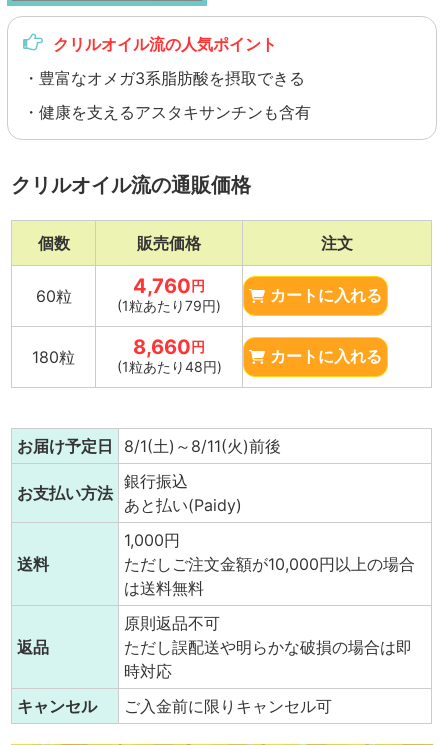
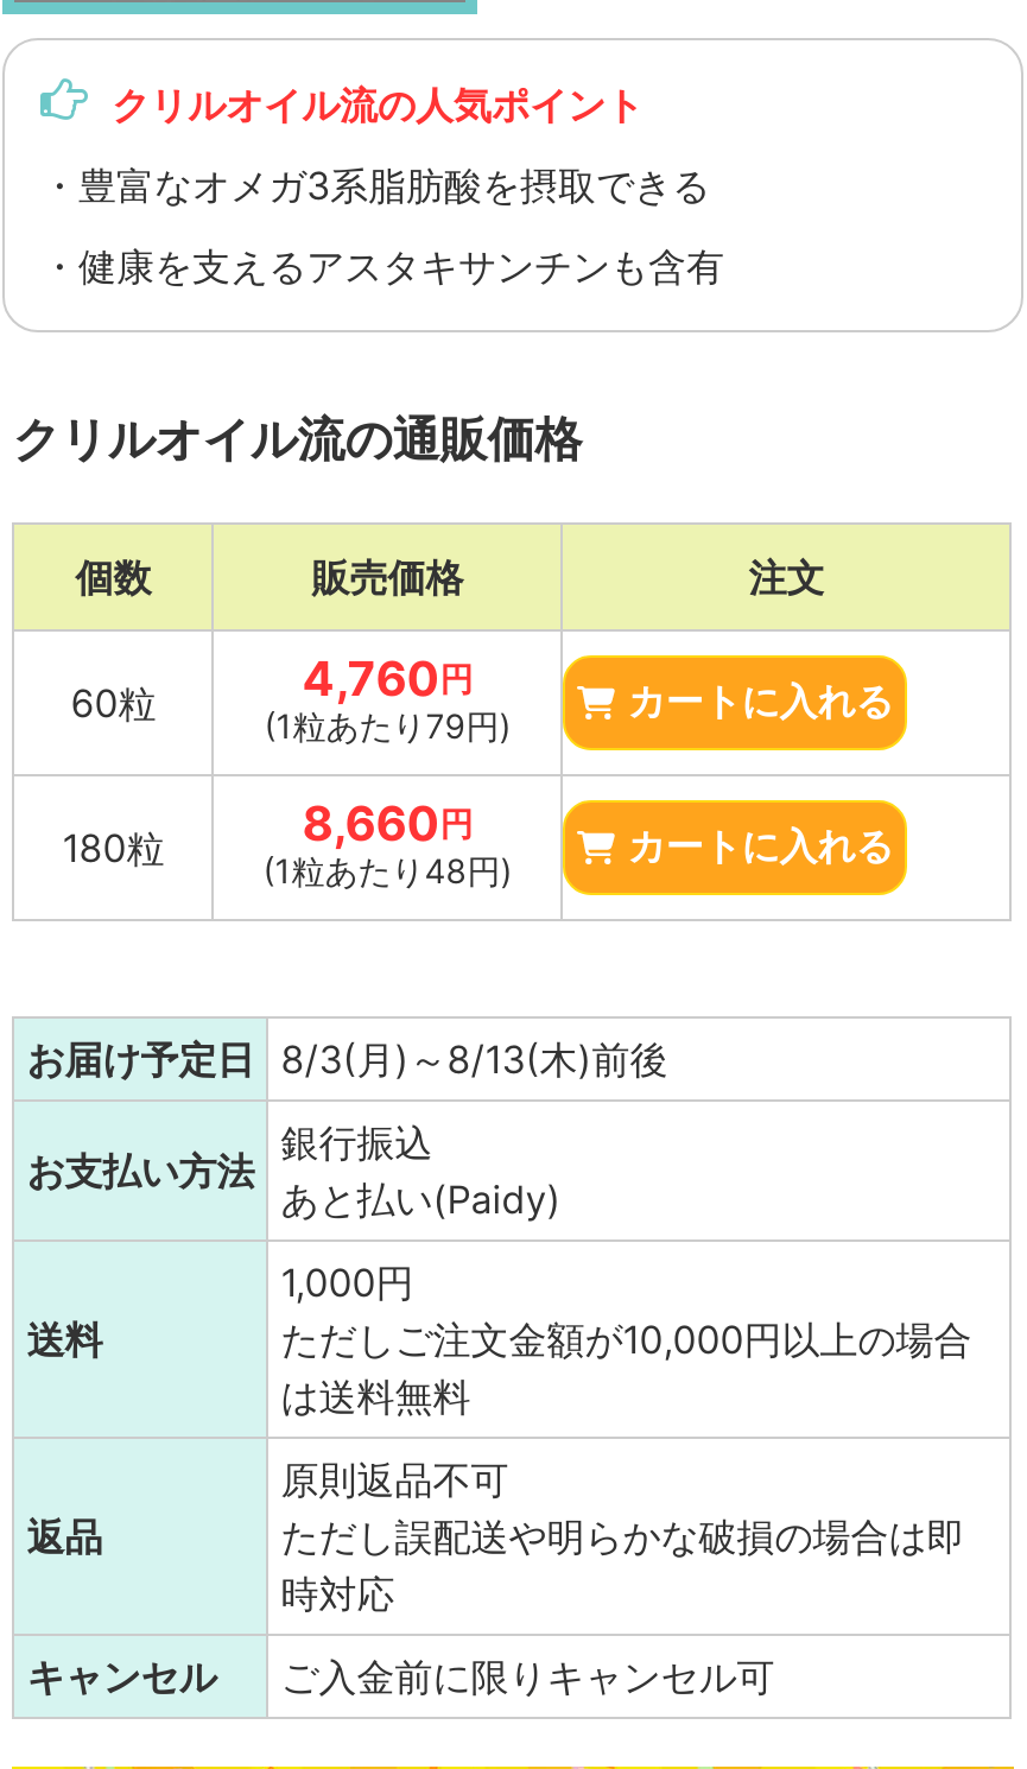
- お届け予定日 8/1(土)～8/11(火)前後
+ お届け予定日 8/3(月)～8/13(木)前後
